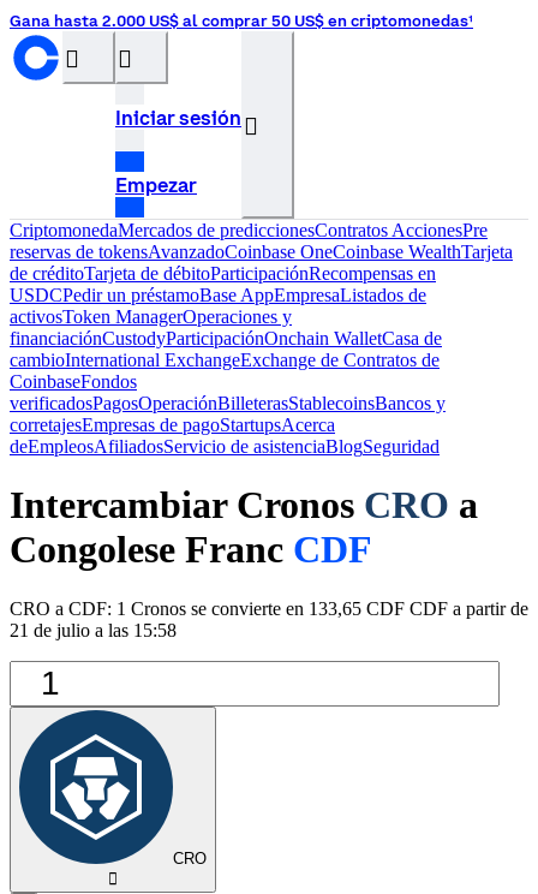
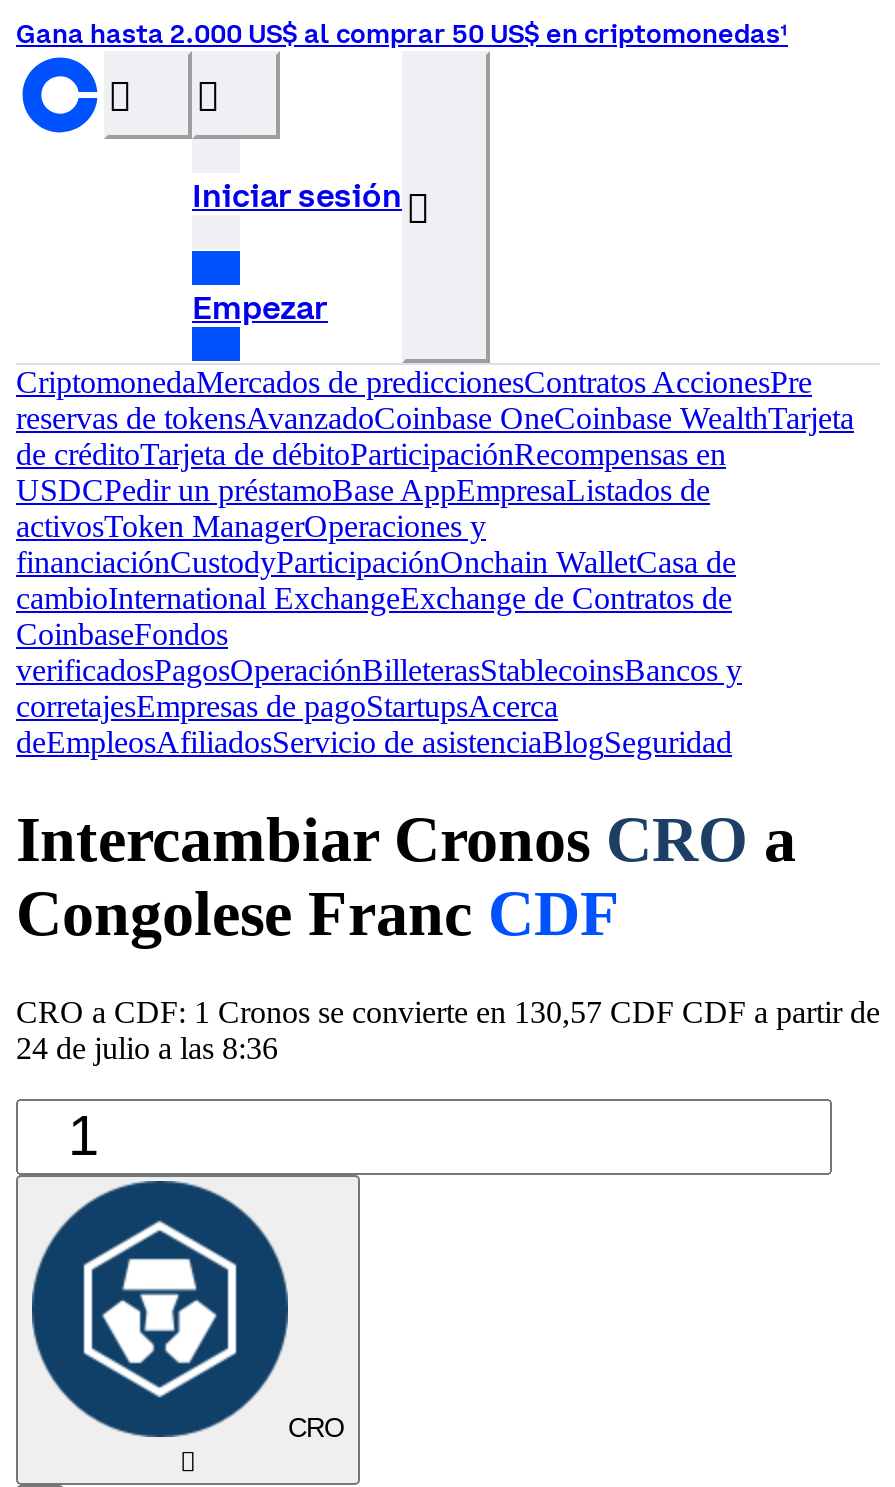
- CRO a CDF: 1 Cronos se convierte en 133,65 CDF CDF a partir de
+ CRO a CDF: 1 Cronos se convierte en 130,57 CDF CDF a partir de

- 21 de julio a las 15:58
+ 24 de julio a las 8:36
